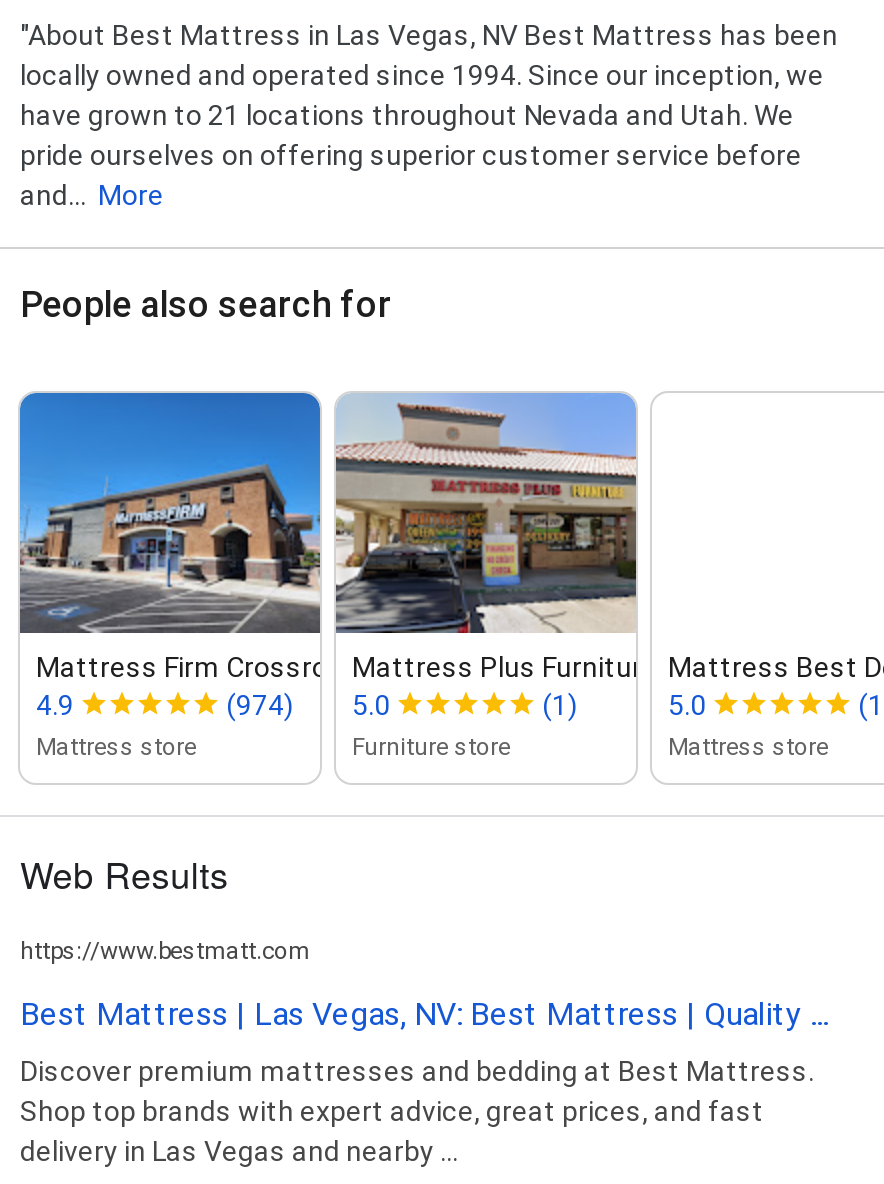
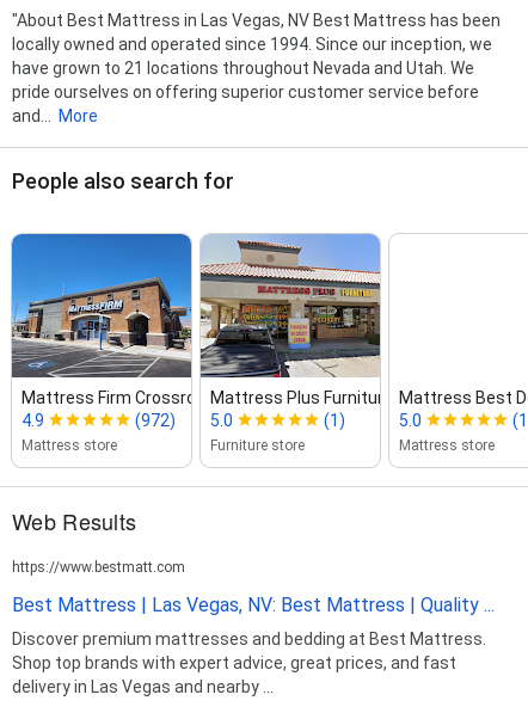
- (974) 5.0
+ (972) 5.0
